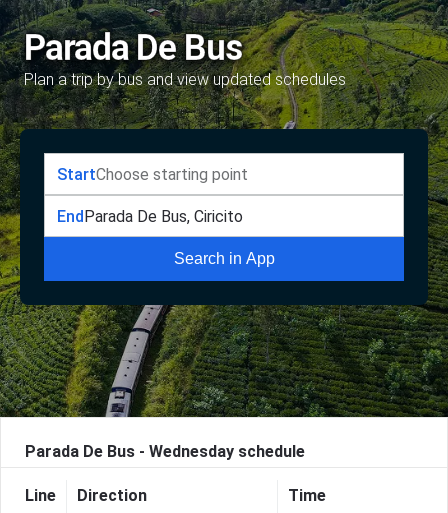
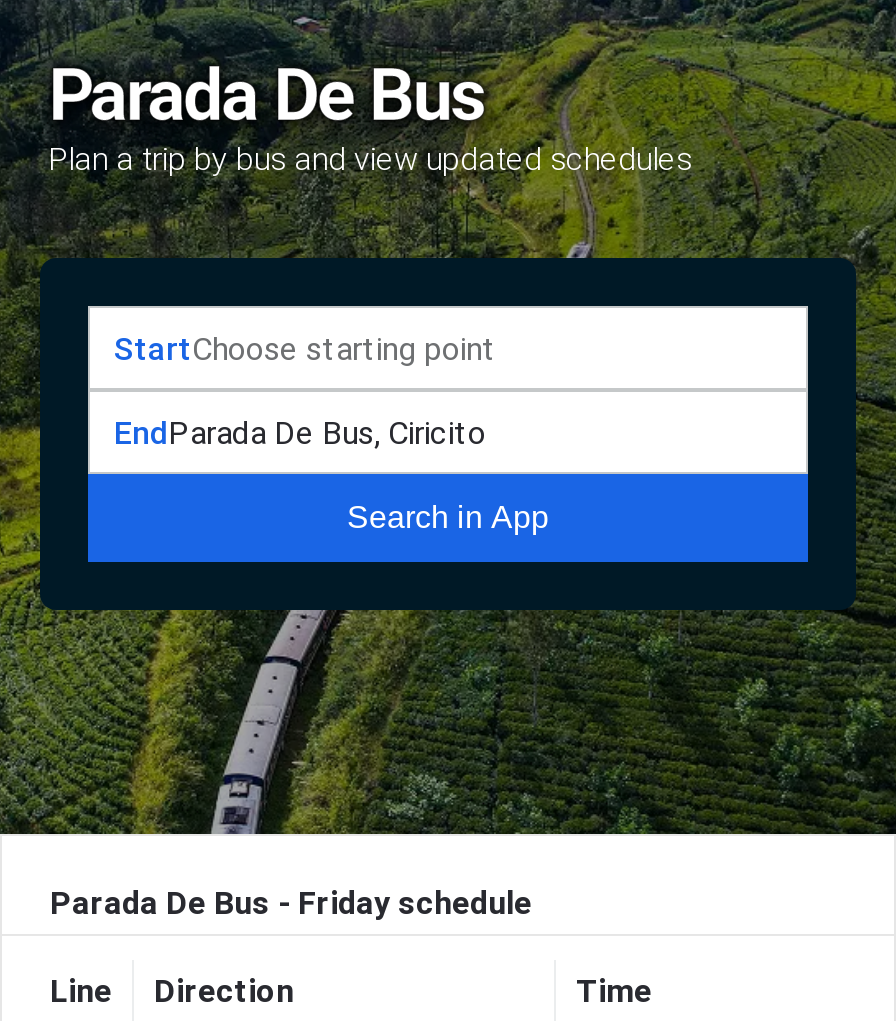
- Parada De Bus - Wednesday schedule
+ Parada De Bus - Friday schedule
